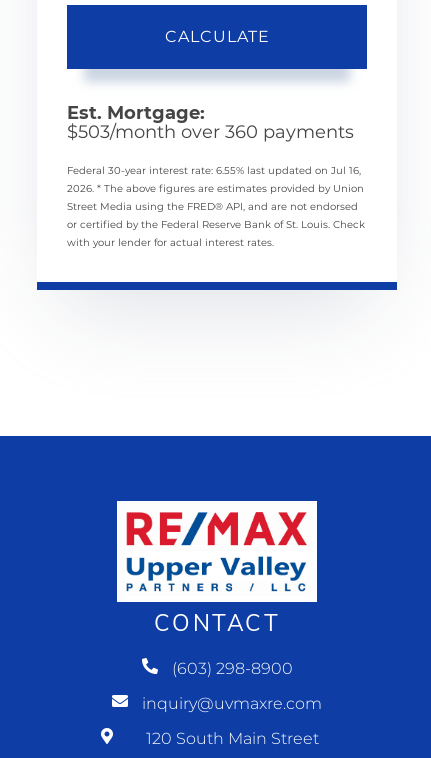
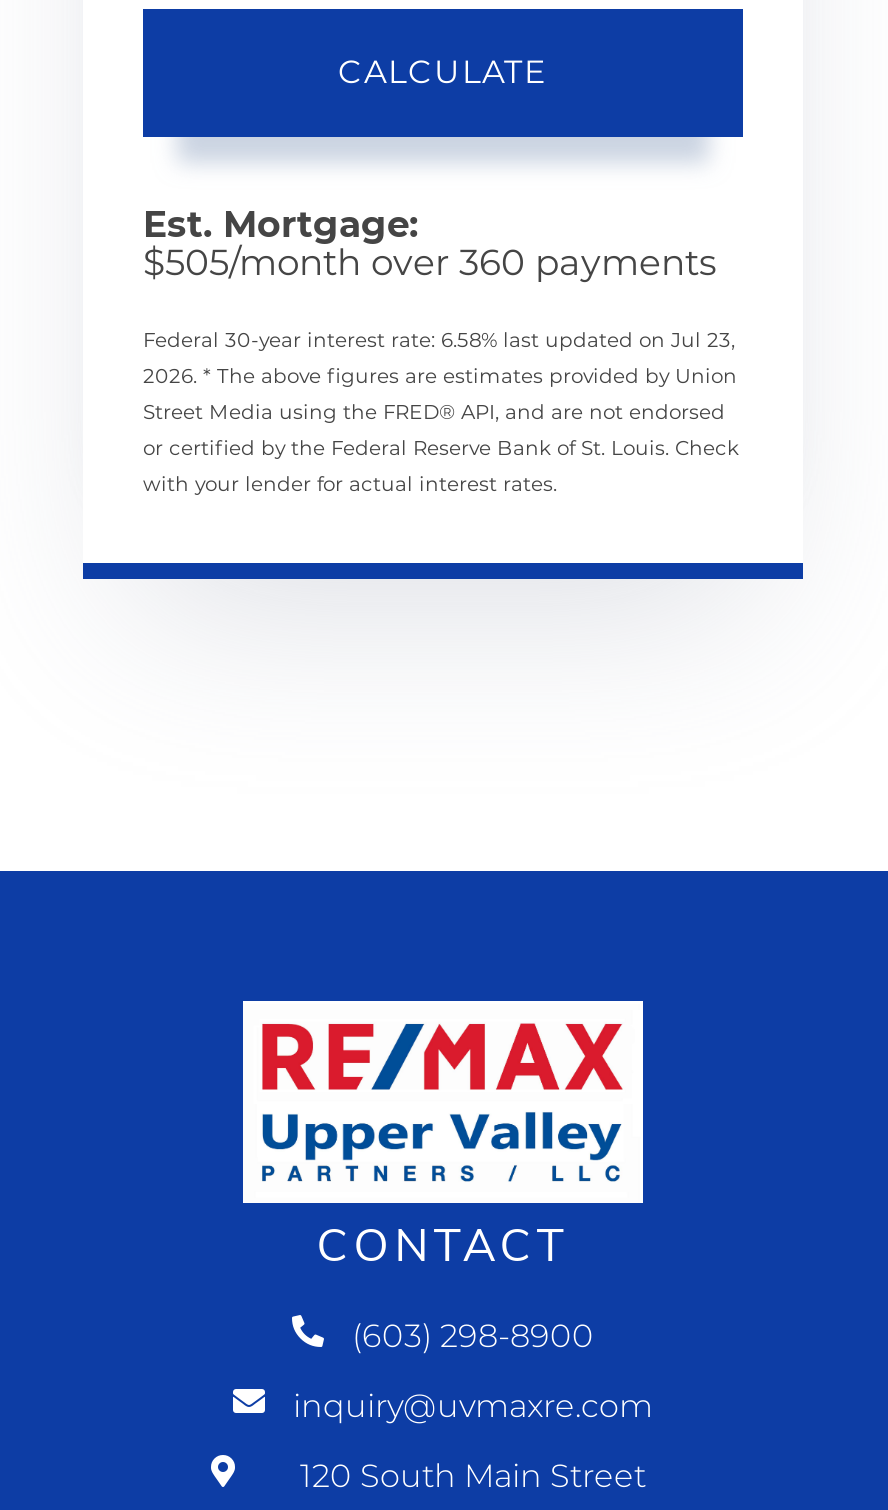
- $503/month over 360 payments
+ $505/month over 360 payments

- Federal 30-year interest rate: 6.55% last updated on Jul 16,
+ Federal 30-year interest rate: 6.58% last updated on Jul 23,
